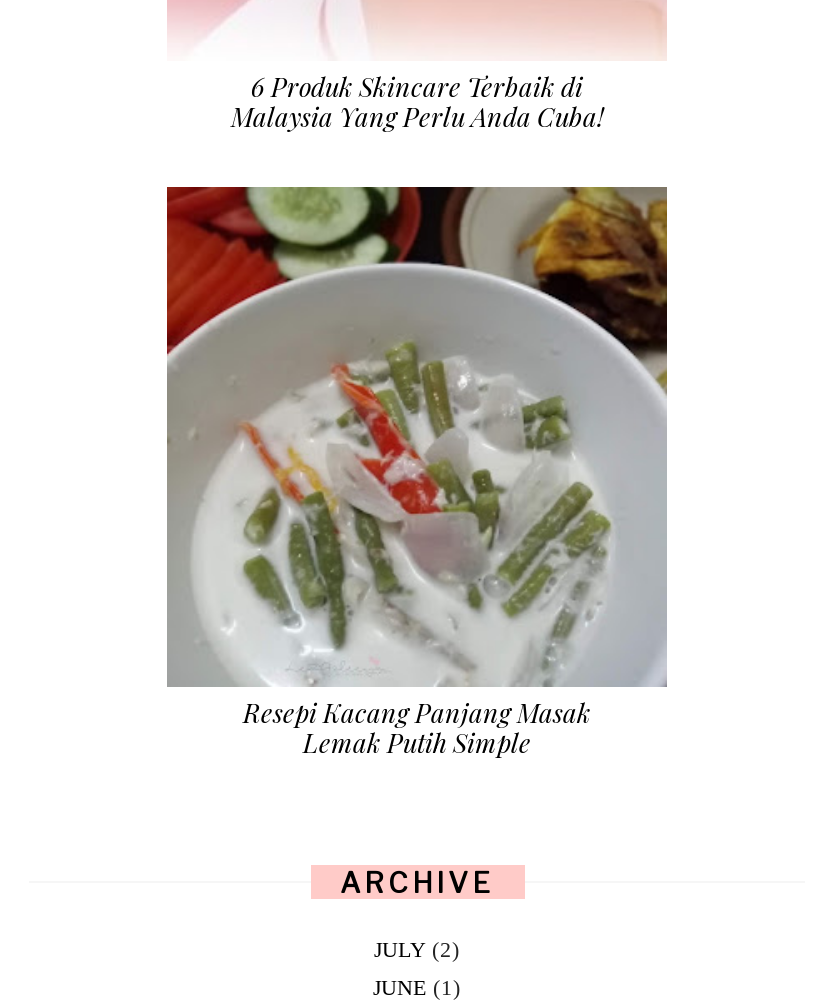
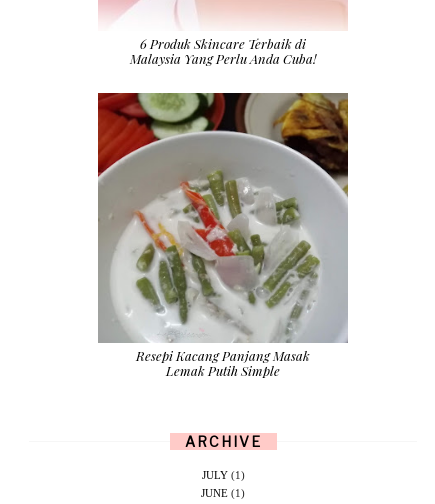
- JULY (2)
+ JULY (1)
